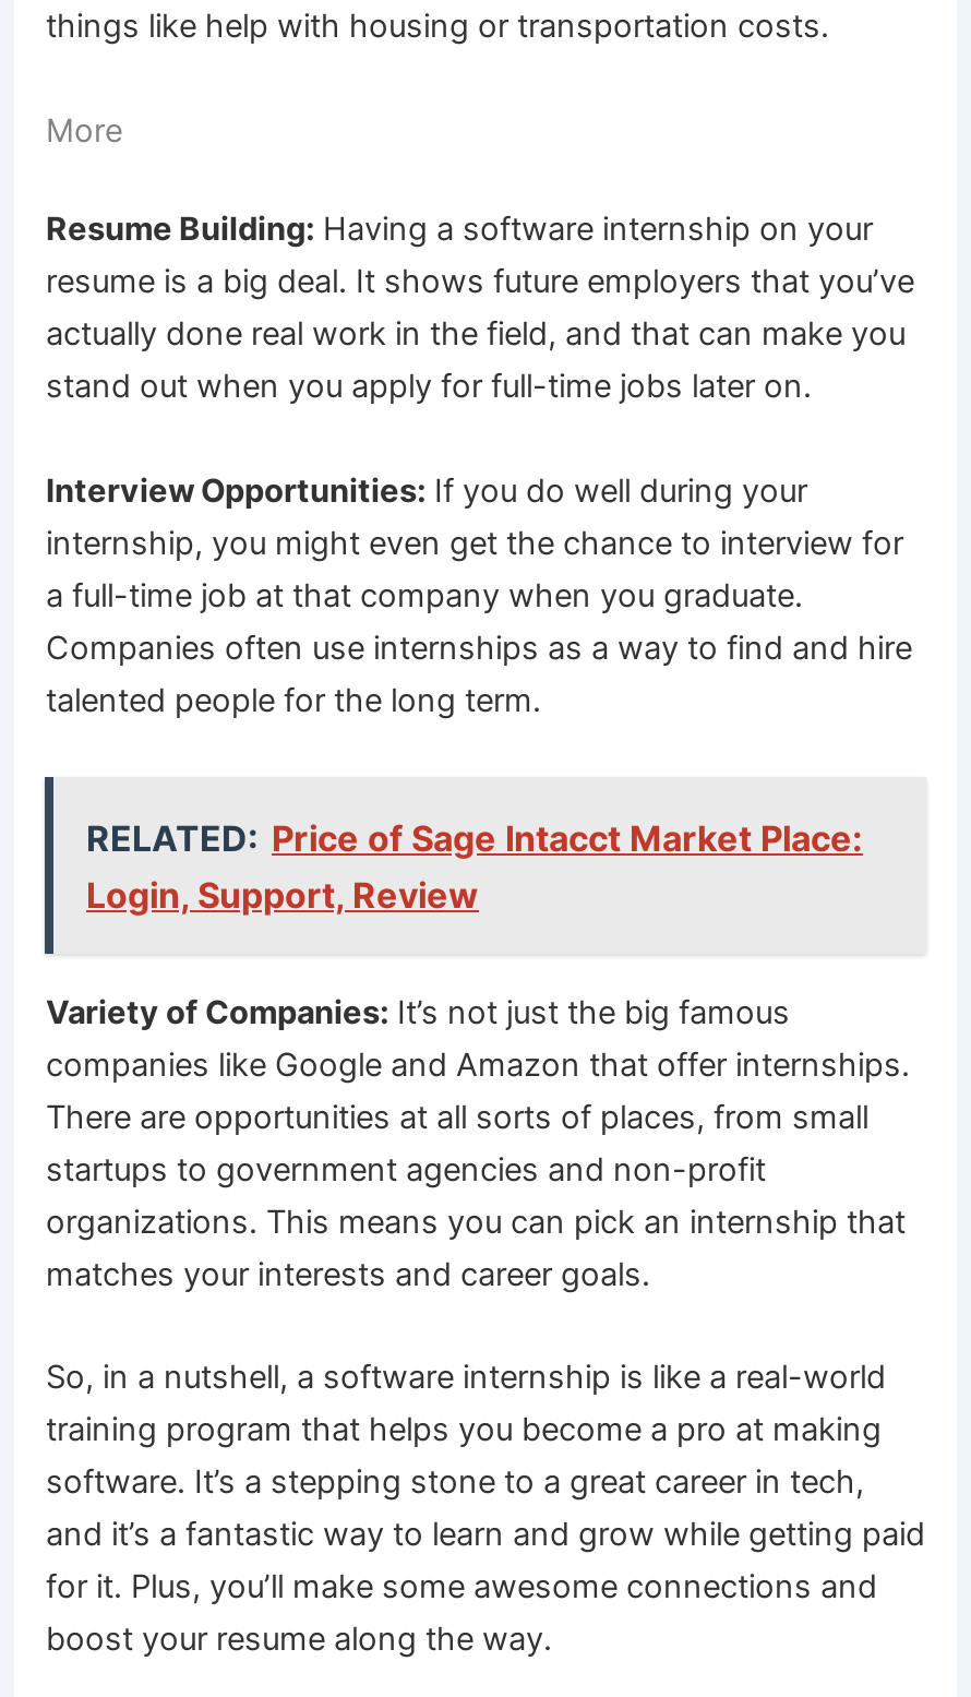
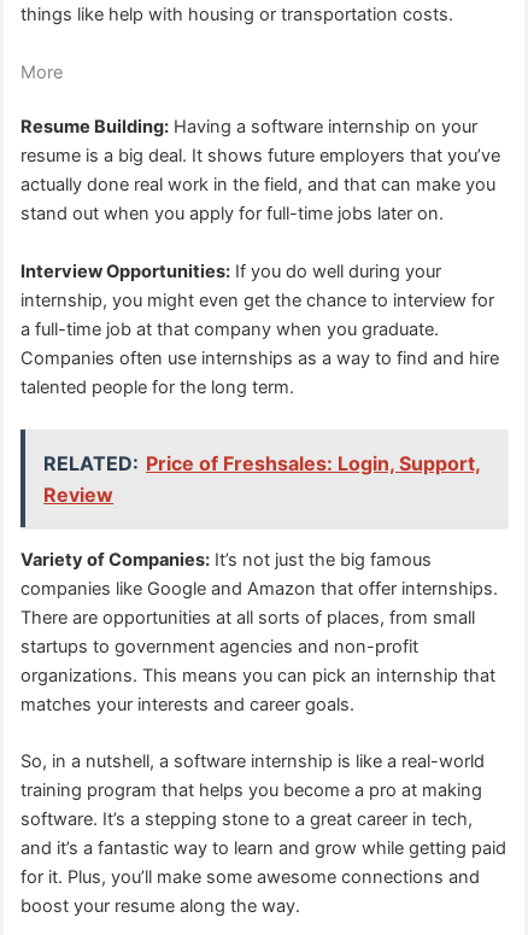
- RELATED: Price of Sage Intacct Market Place:
- Login, Support, Review
+ RELATED: Price of Freshsales: Login, Support,
+ Review
